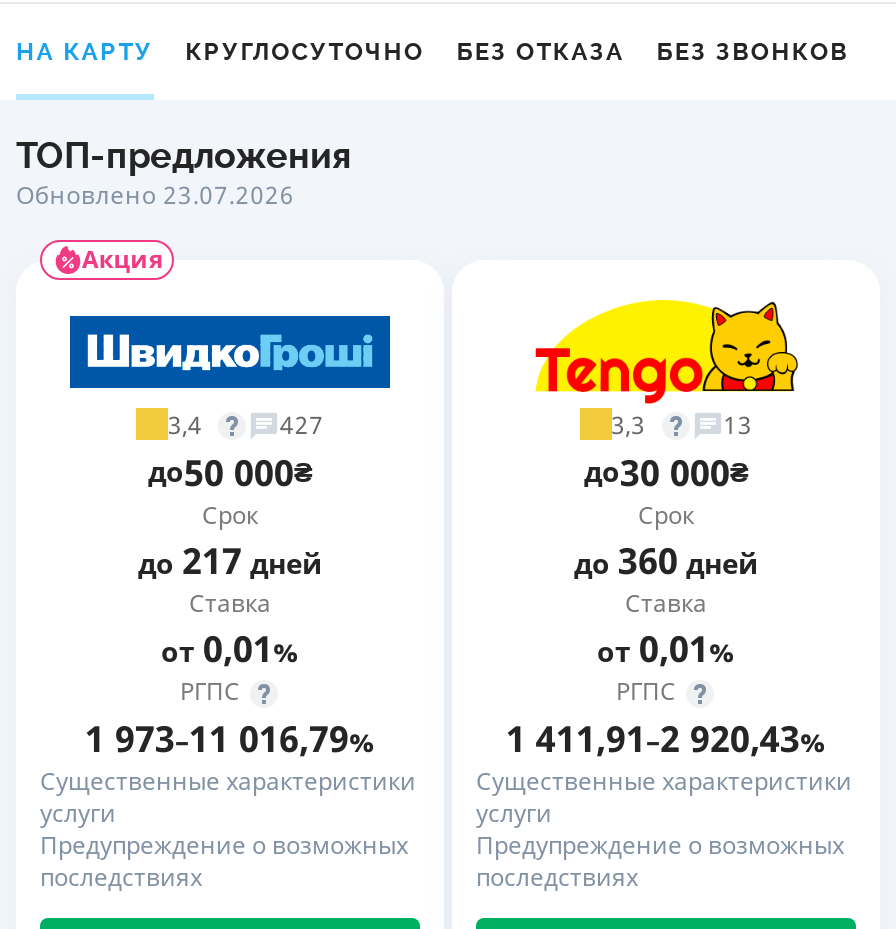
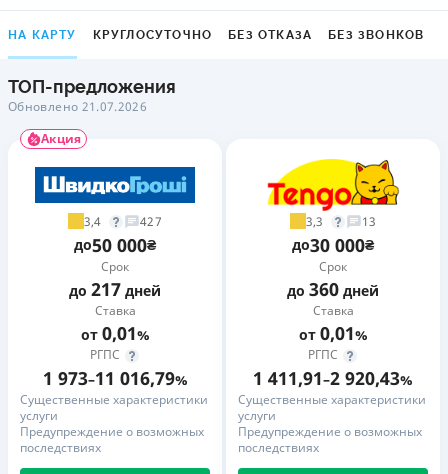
- Обновлено 23.07.2026
+ Обновлено 21.07.2026
